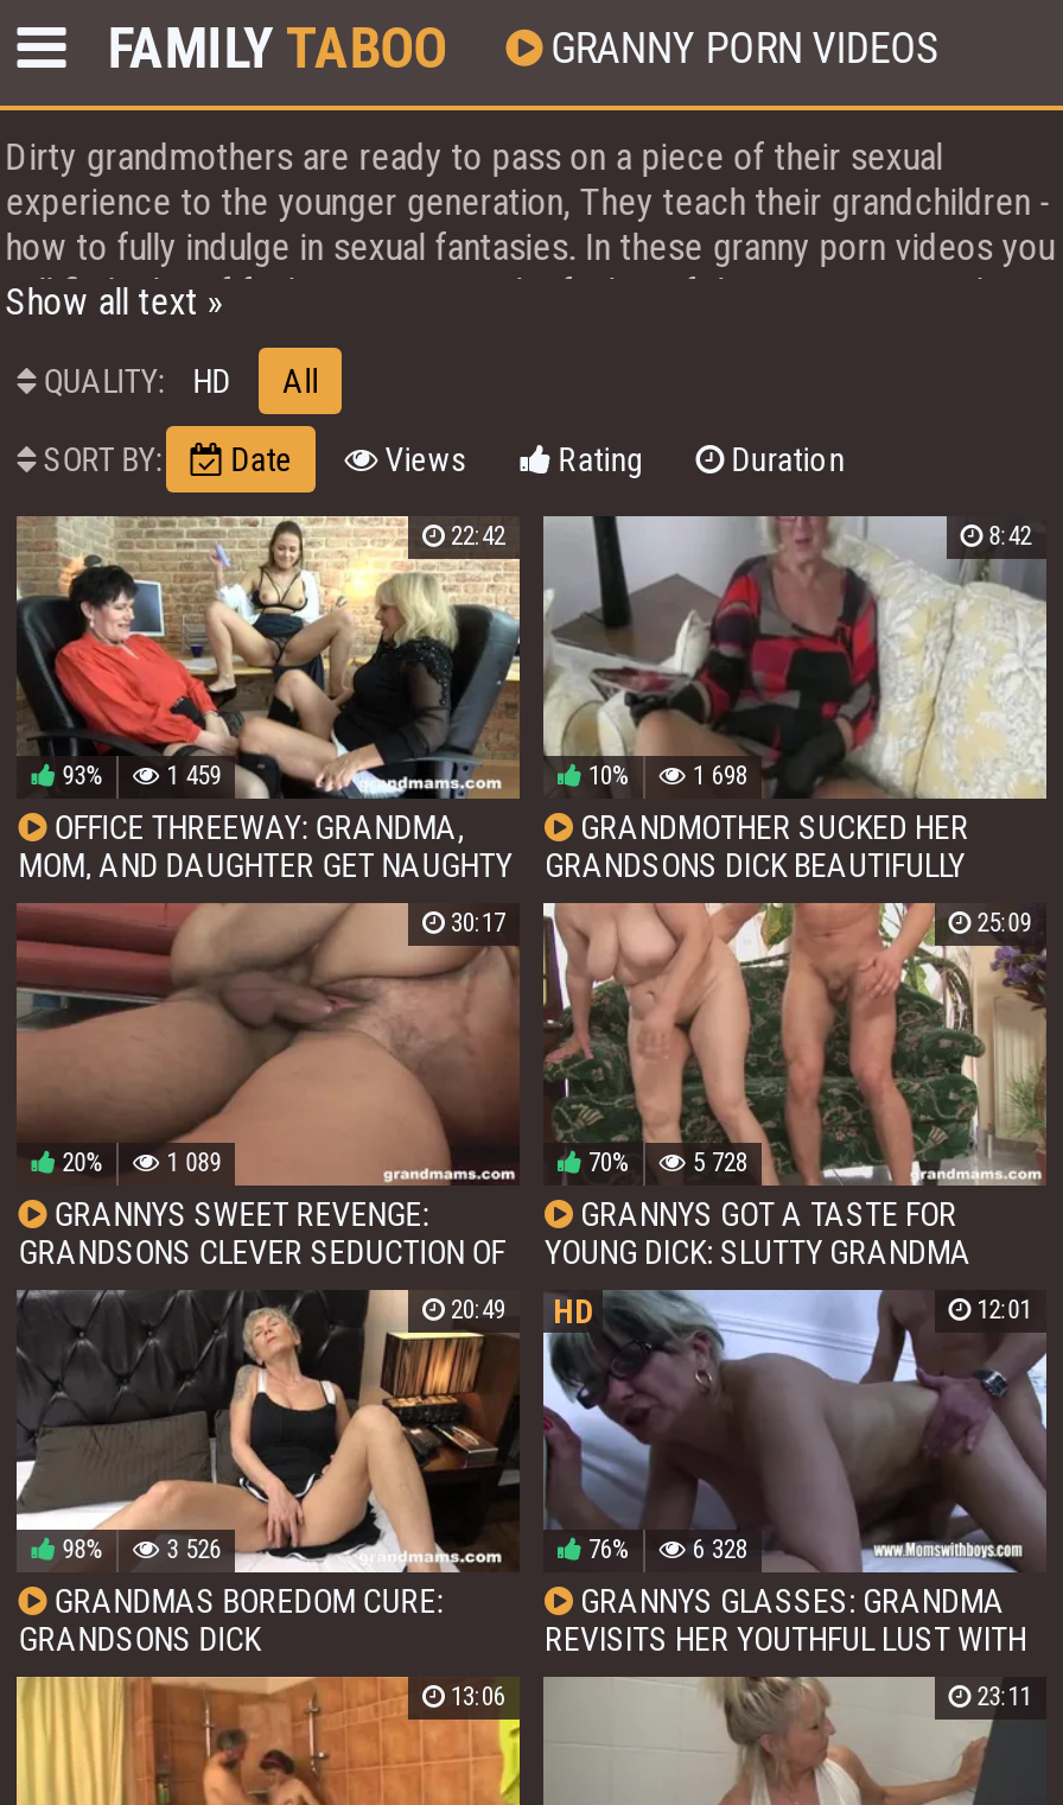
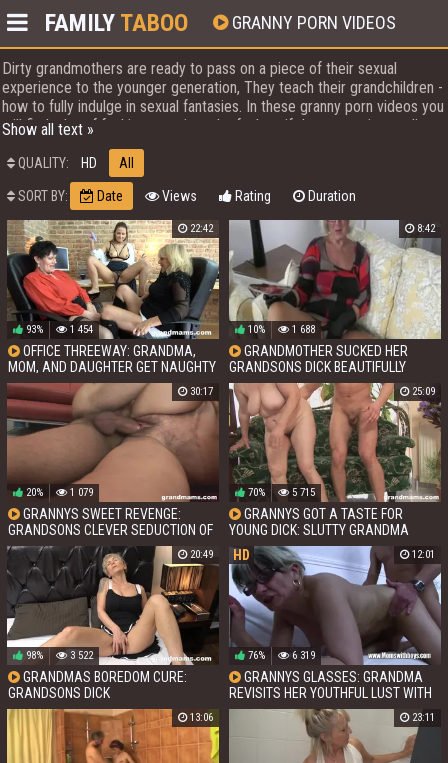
- 93% 1 459
+ 93% 1 454

- 10% 1 698
+ 10% 1 688

- 20% 1 089
+ 20% 1 079

- 70% 5 728
+ 70% 5 715

- 98% 3 526
+ 98% 3 522

- 76% 6 328
+ 76% 6 319
